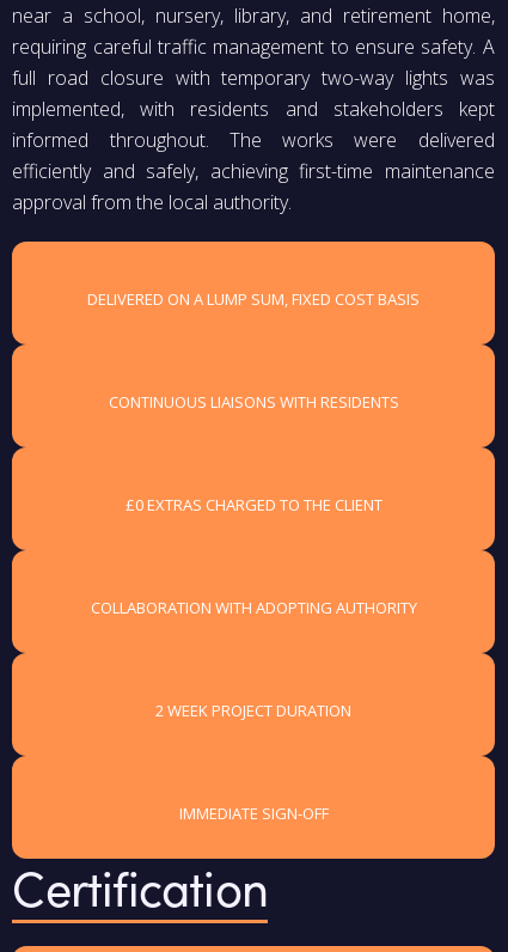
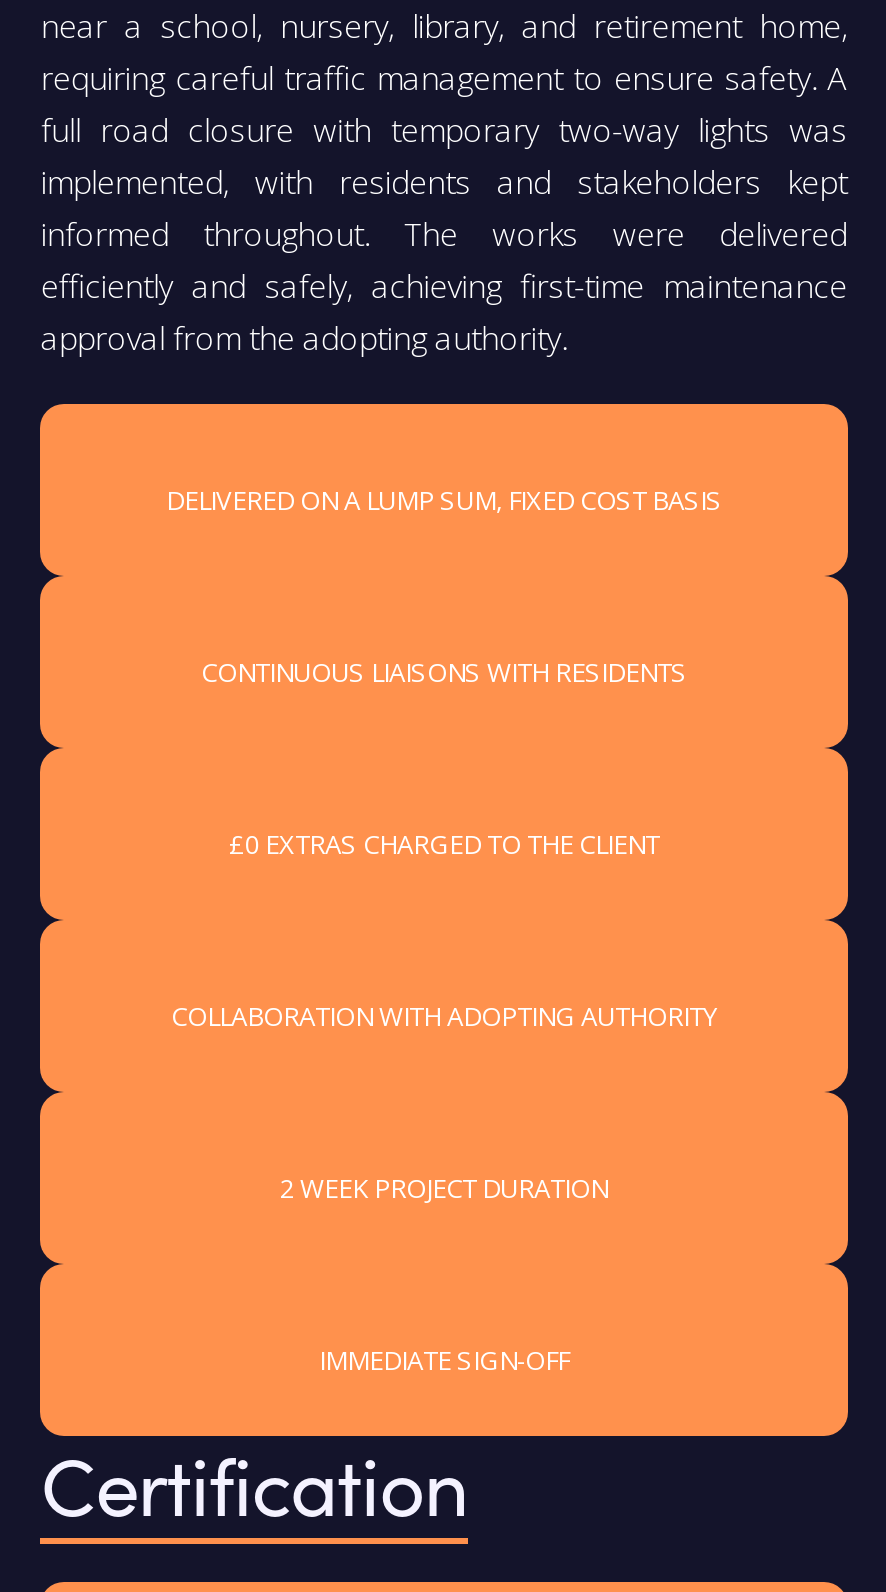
- approval from the local authority.
+ approval from the adopting authority.
